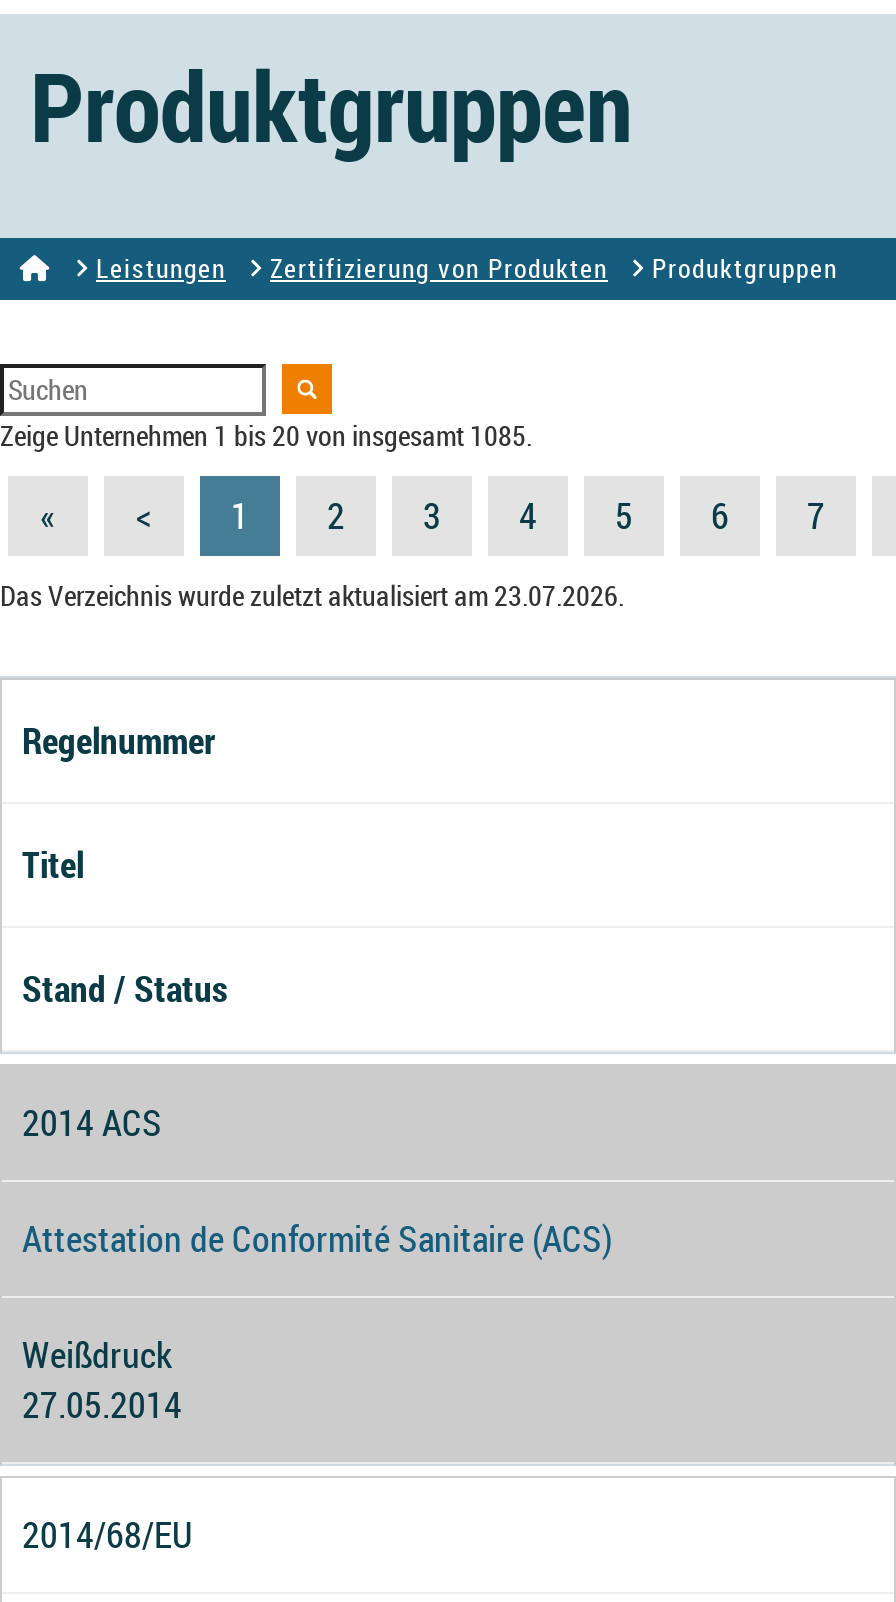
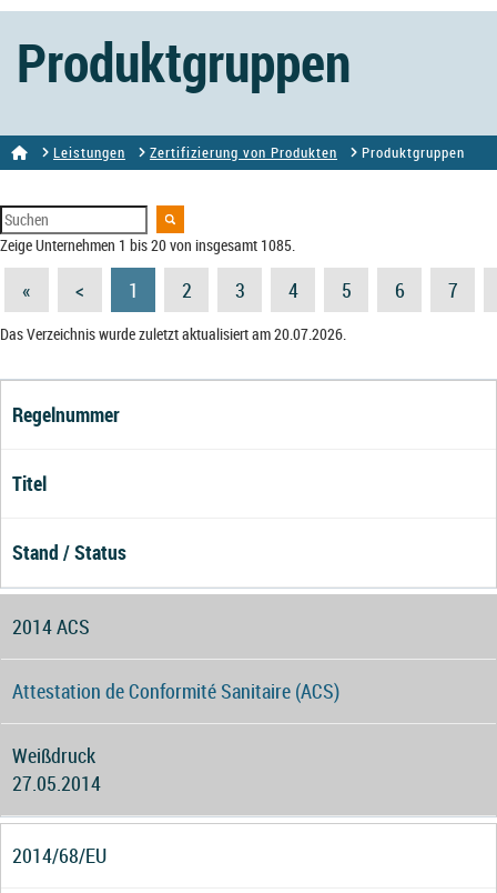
- Das Verzeichnis wurde zuletzt aktualisiert am 23.07.2026.
+ Das Verzeichnis wurde zuletzt aktualisiert am 20.07.2026.
